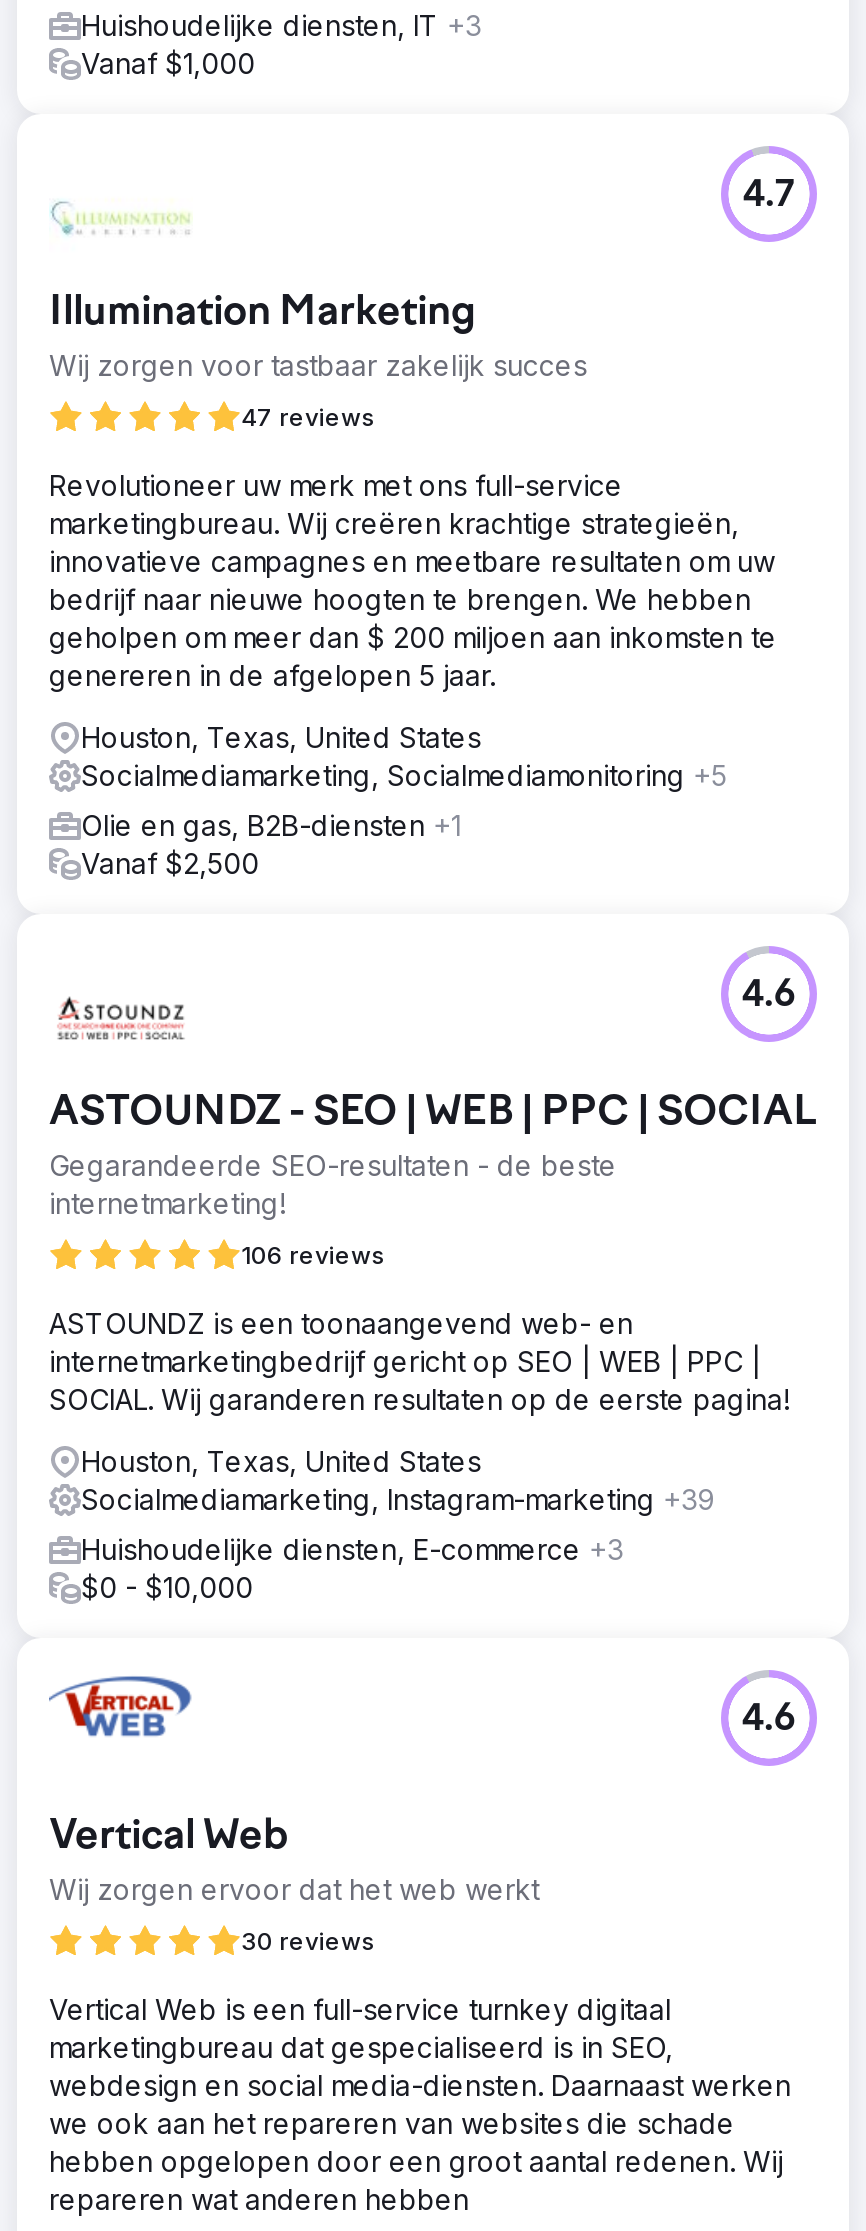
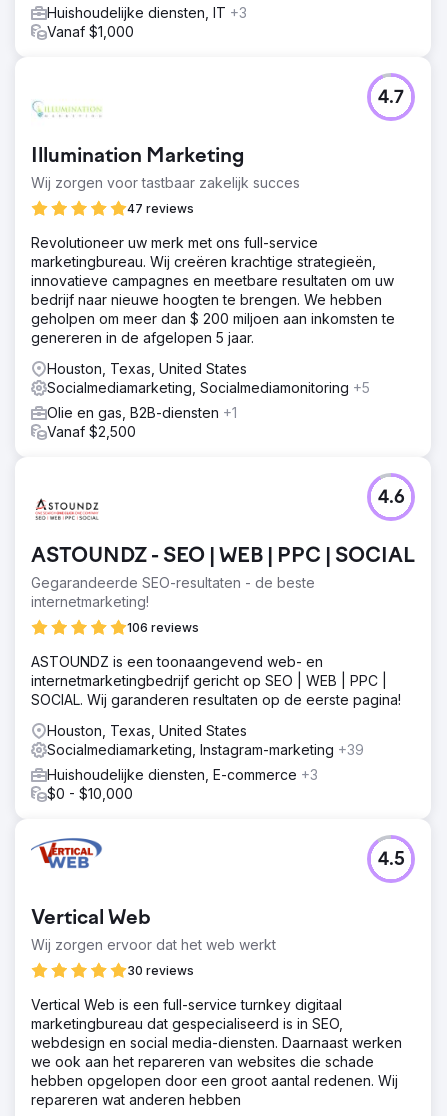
- 4.6
+ 4.5
